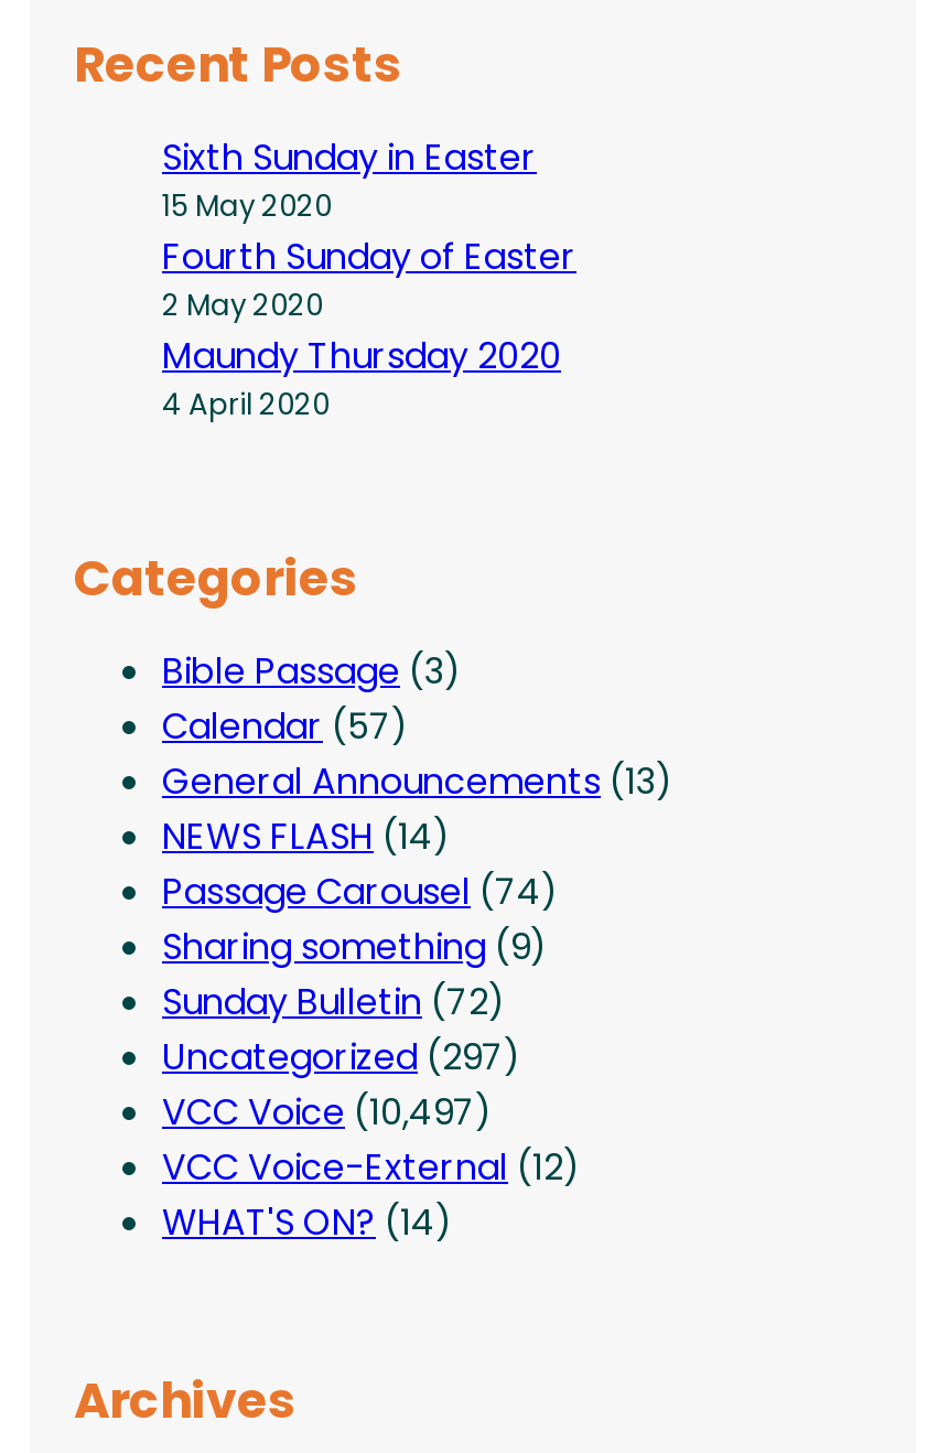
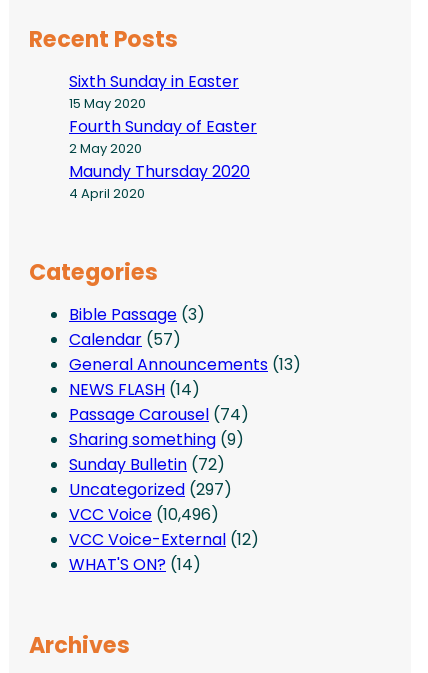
- VCC Voice (10,497)
+ VCC Voice (10,496)
